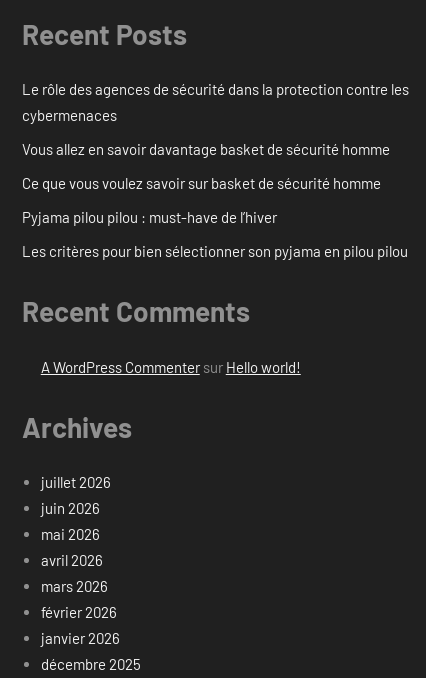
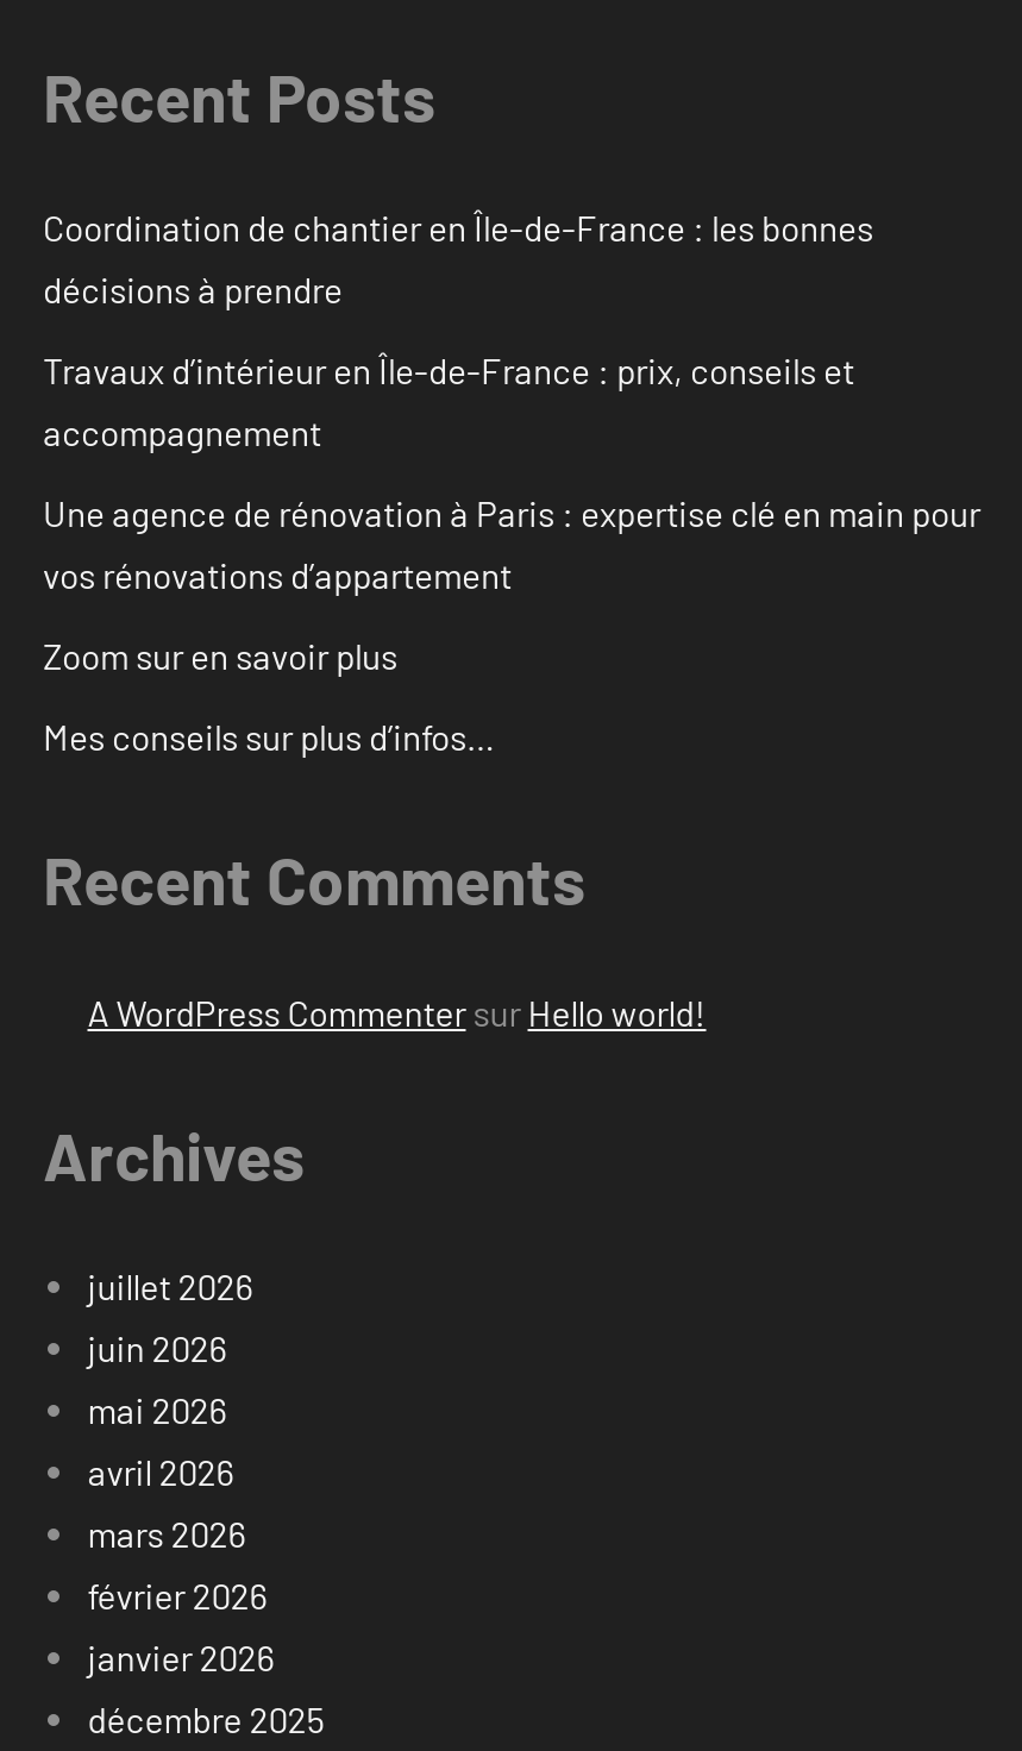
- Le rôle des agences de sécurité dans la protection contre les
- cybermenaces
+ Coordination de chantier en Île-de-France : les bonnes
+ décisions à prendre

- Vous allez en savoir davantage basket de sécurité homme
+ Travaux d’intérieur en Île-de-France : prix, conseils et
+ accompagnement

- Ce que vous voulez savoir sur basket de sécurité homme
+ Une agence de rénovation à Paris : expertise clé en main pour
+ vos rénovations d’appartement

- Pyjama pilou pilou : must-have de l’hiver
+ Zoom sur en savoir plus

- Les critères pour bien sélectionner son pyjama en pilou pilou
+ Mes conseils sur plus d’infos…
